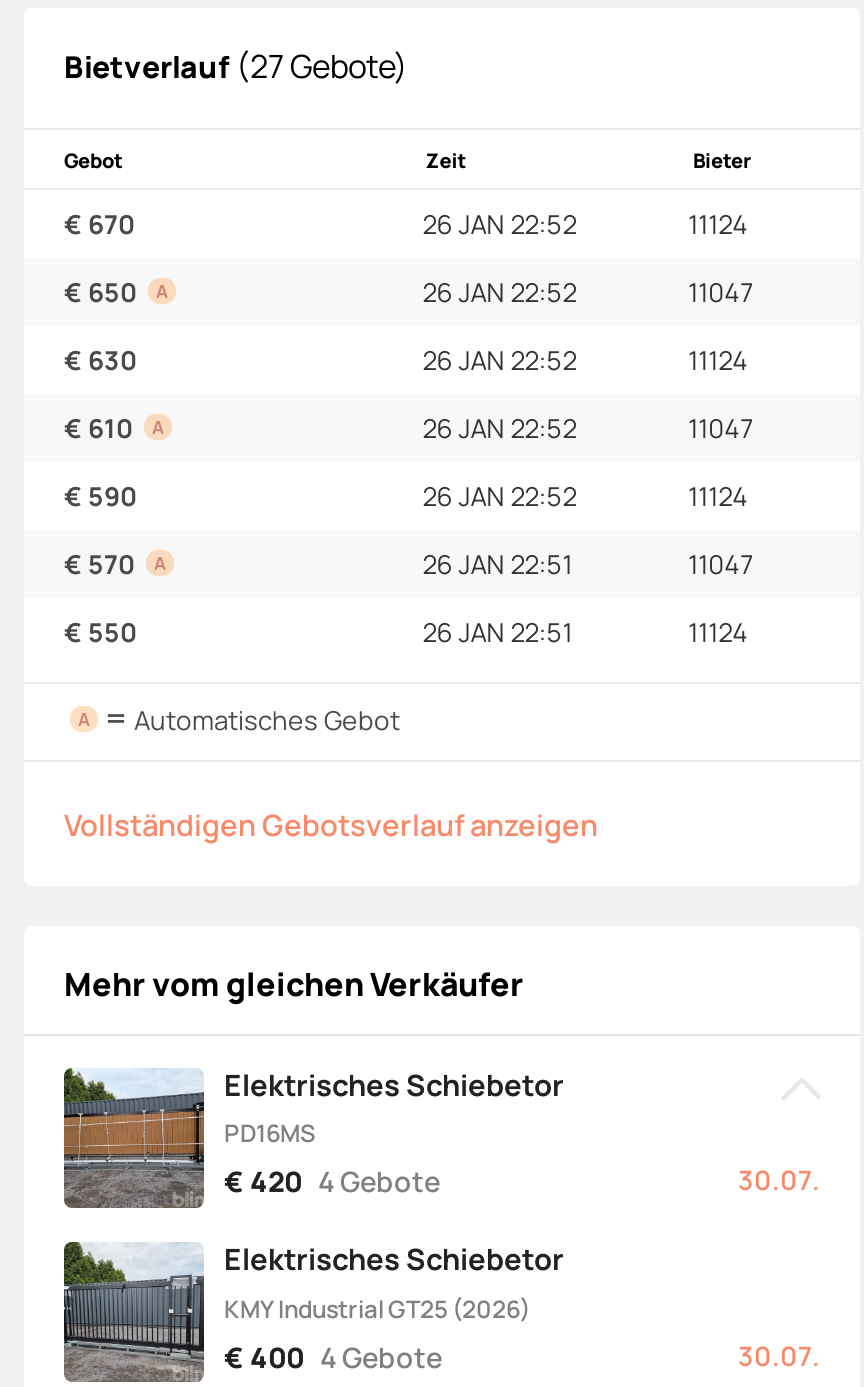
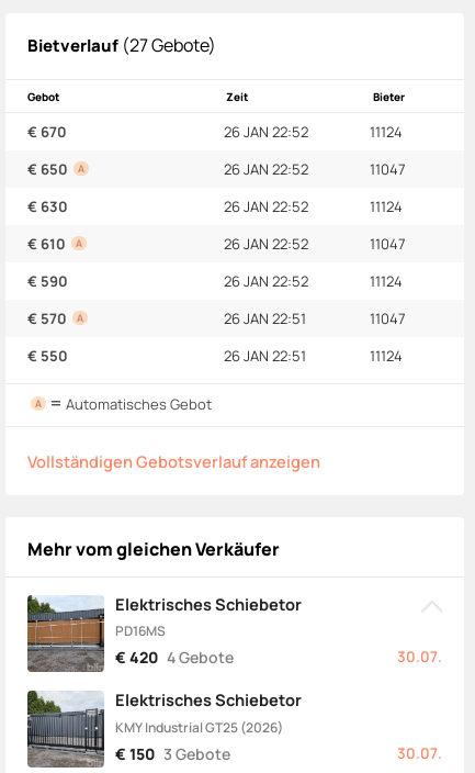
- 400 4 Gebote
+ 150 3 Gebote
